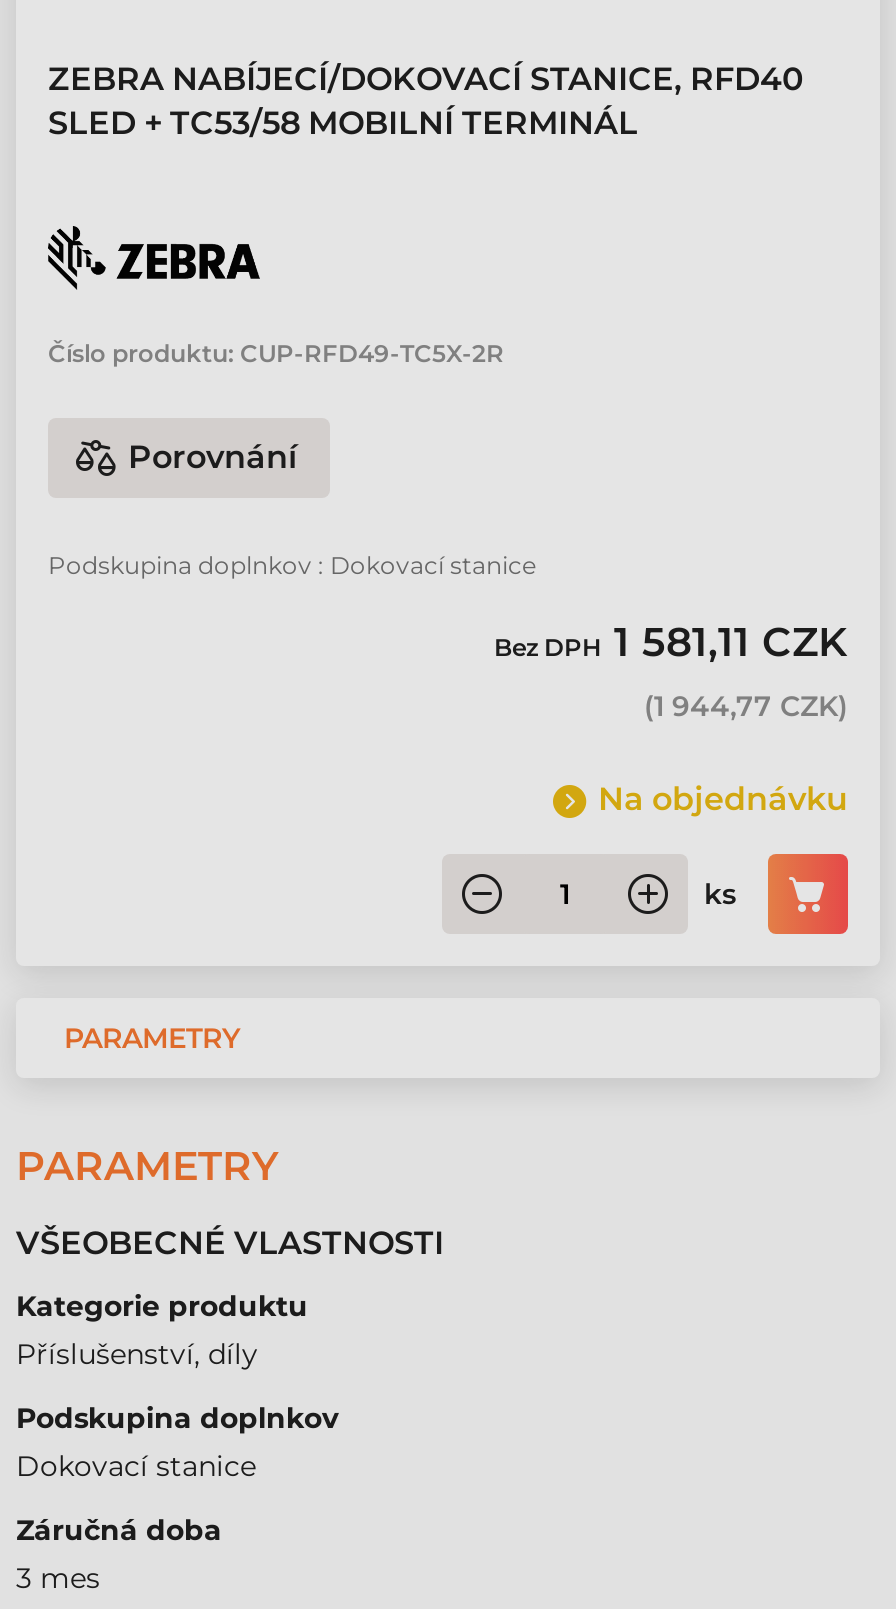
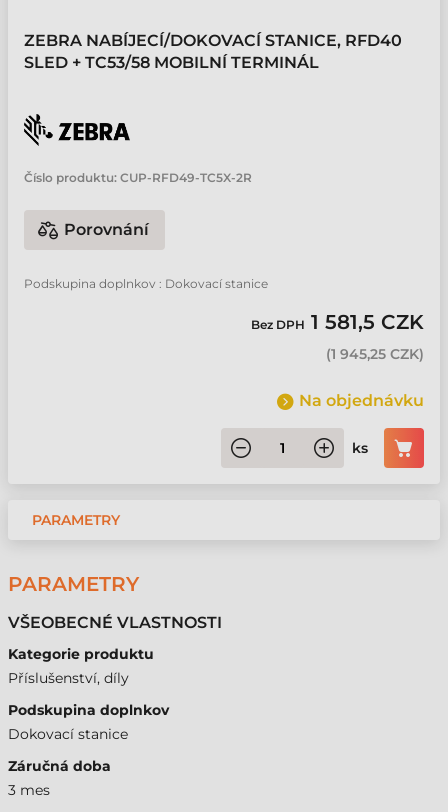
- Bez DPH 1 581,11 CZK
+ Bez DPH 1 581,5 CZK

- (1 944,77 CZK)
+ (1 945,25 CZK)
